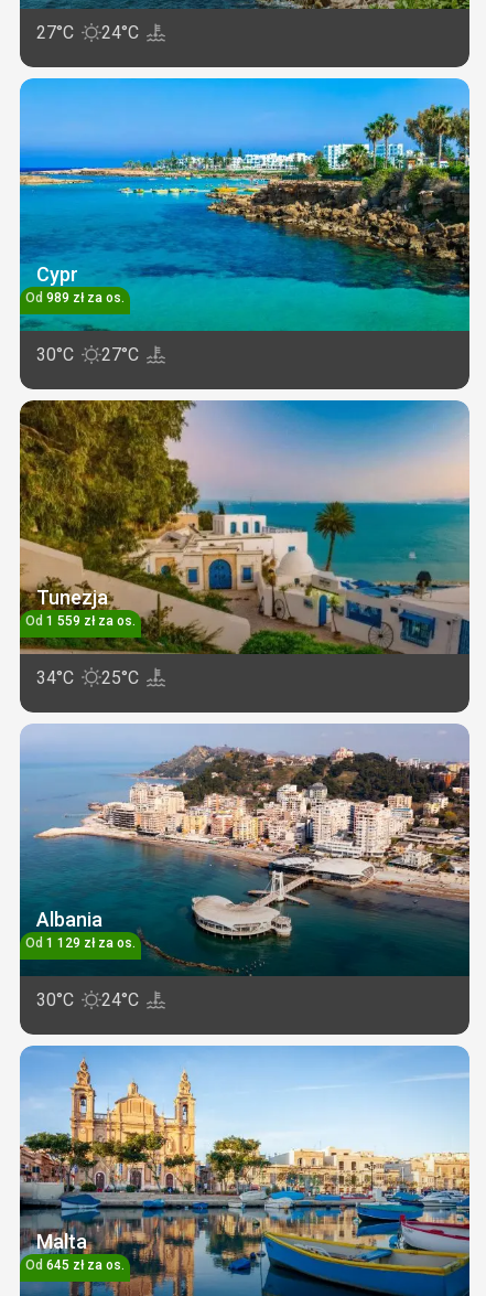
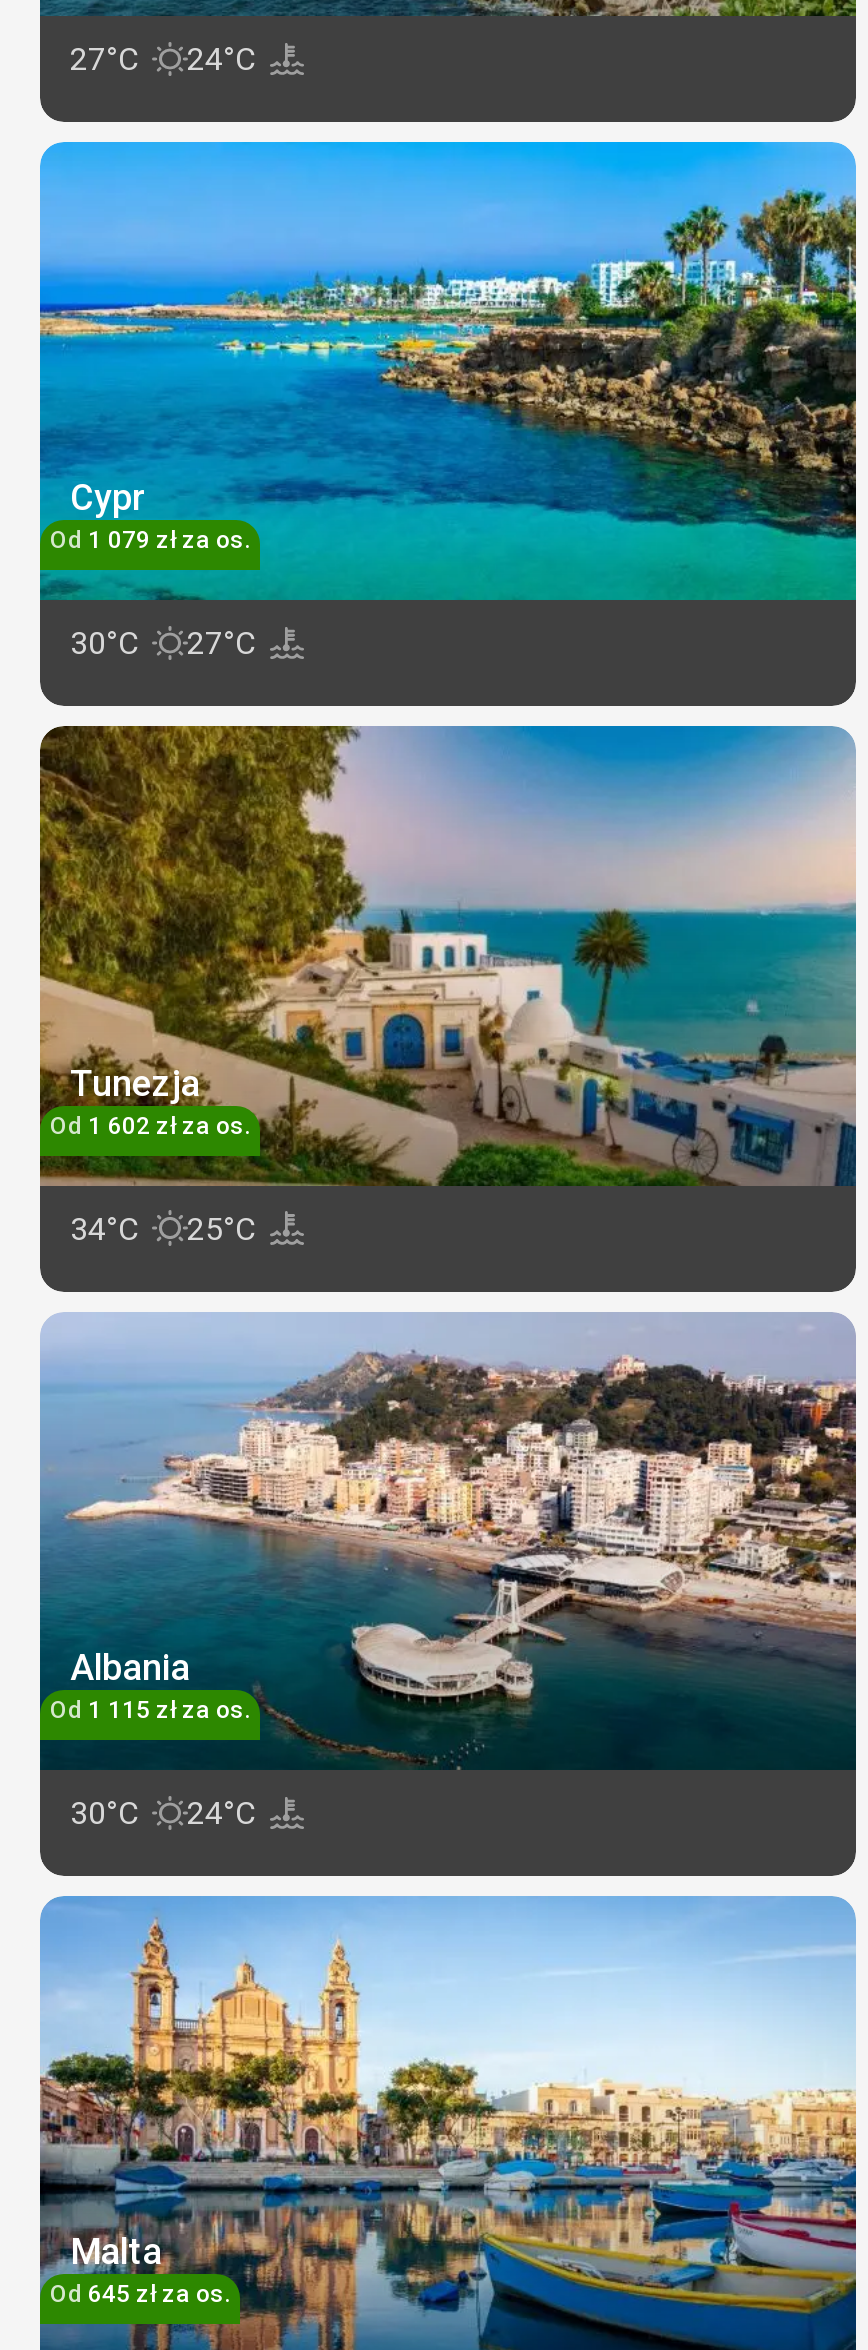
- Od 989 zł za os.
+ Od 1 079 zł za os.

- Od 1 559 zł za os.
+ Od 1 602 zł za os.

- Od 1 129 zł za os.
+ Od 1 115 zł za os.
